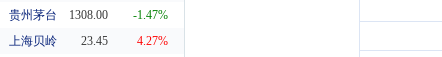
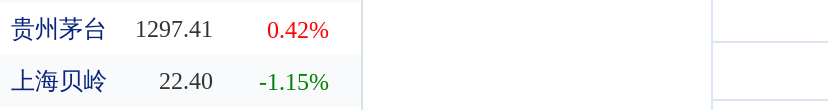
- 1308.00
+ 1297.41

- -1.47%
+ 0.42%

- 23.45
+ 22.40

- 4.27%
+ -1.15%
